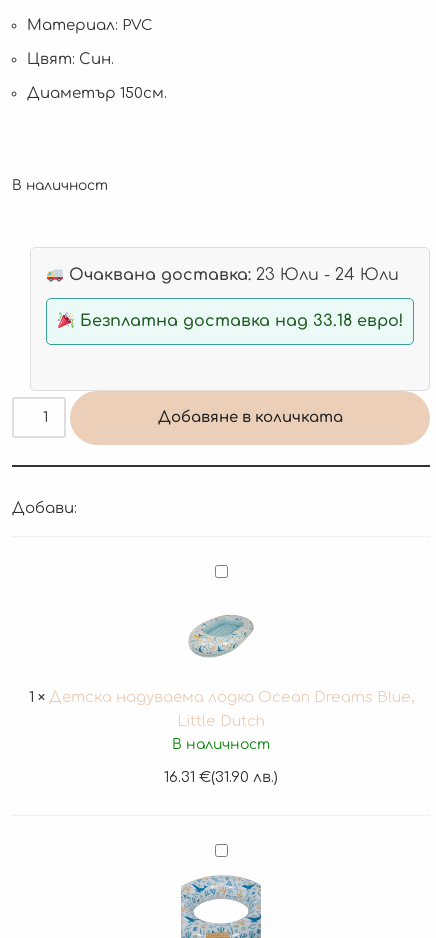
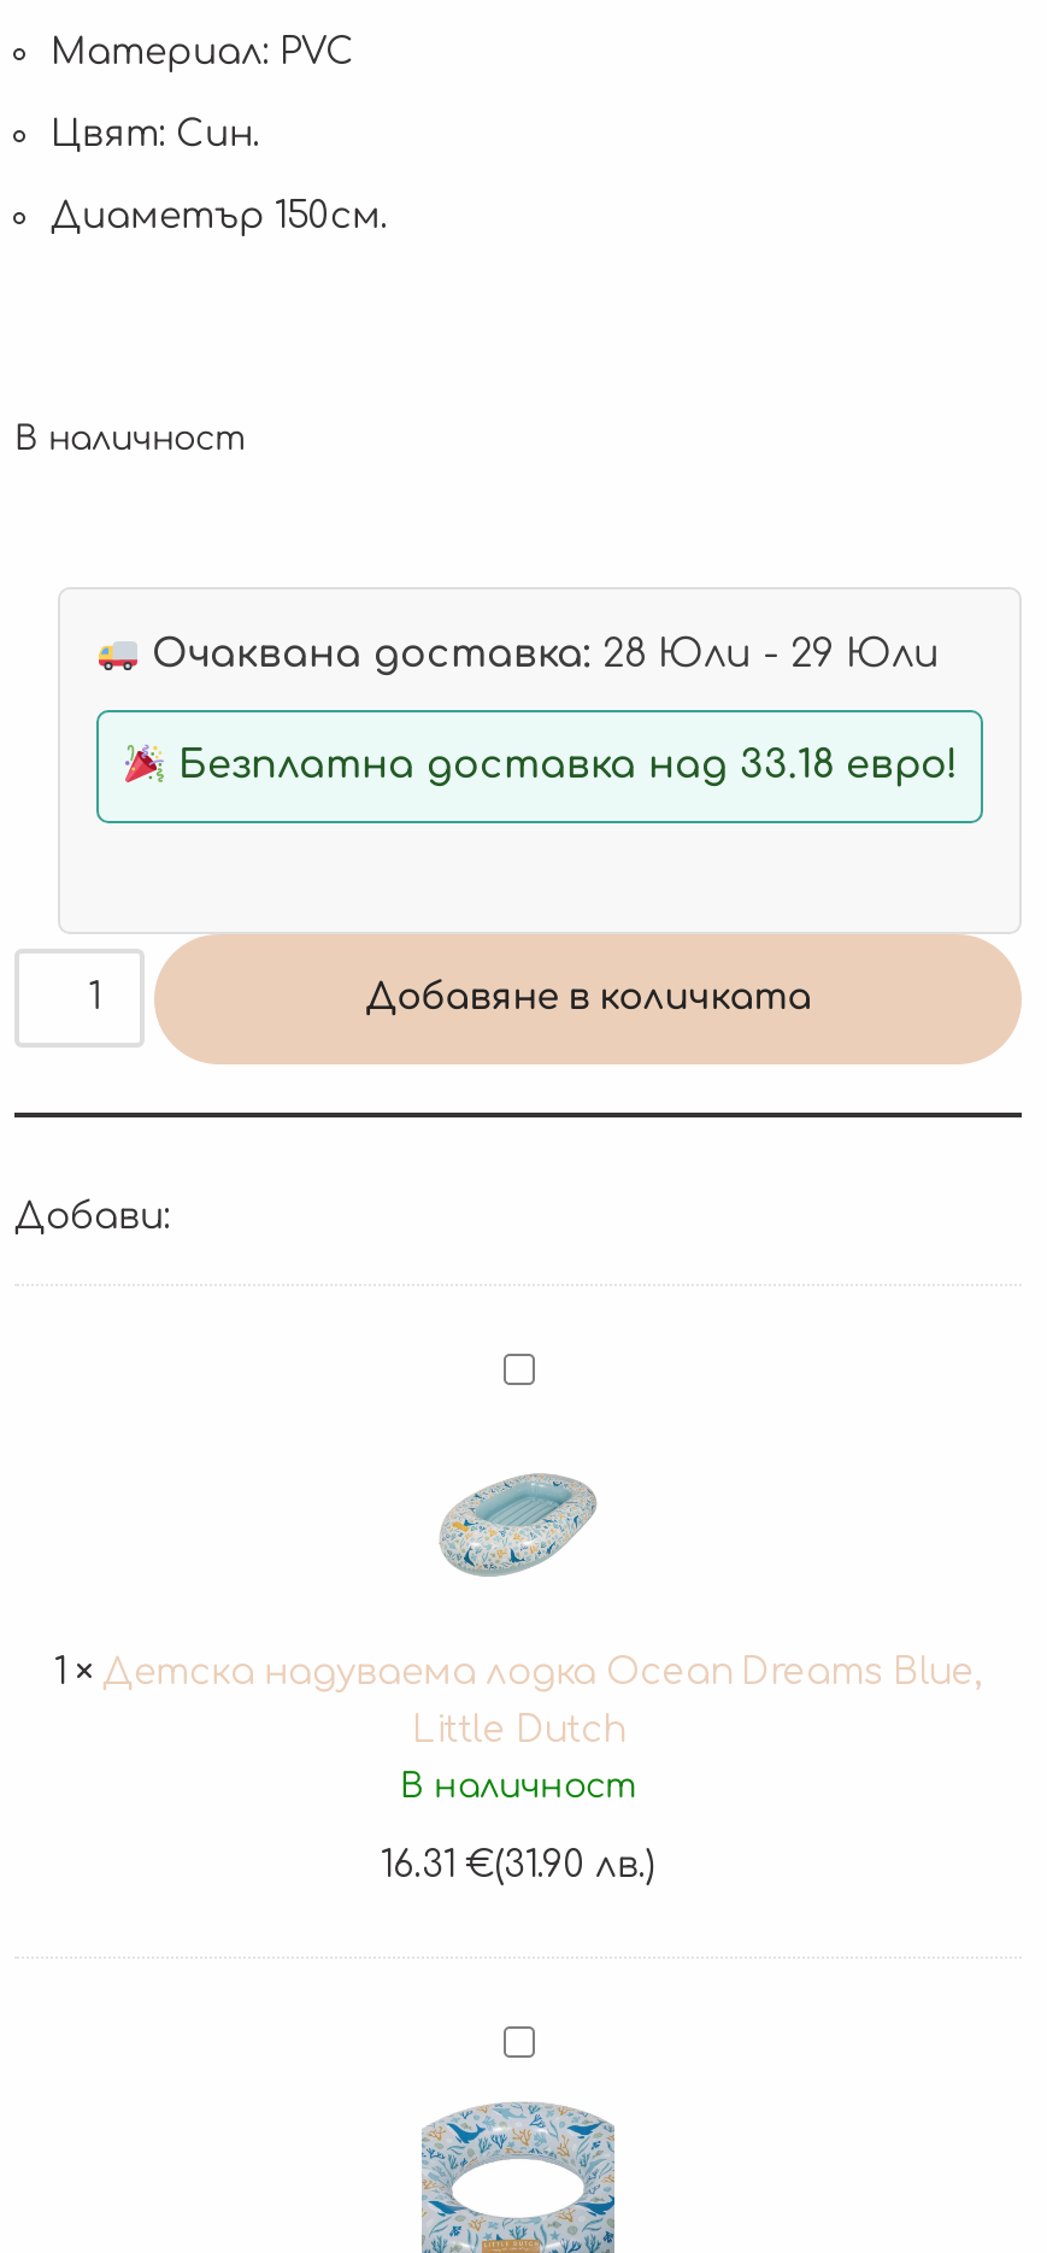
- Очаквана доставка: 23 Юли - 24 Юли
+ Очаквана доставка: 28 Юли - 29 Юли
